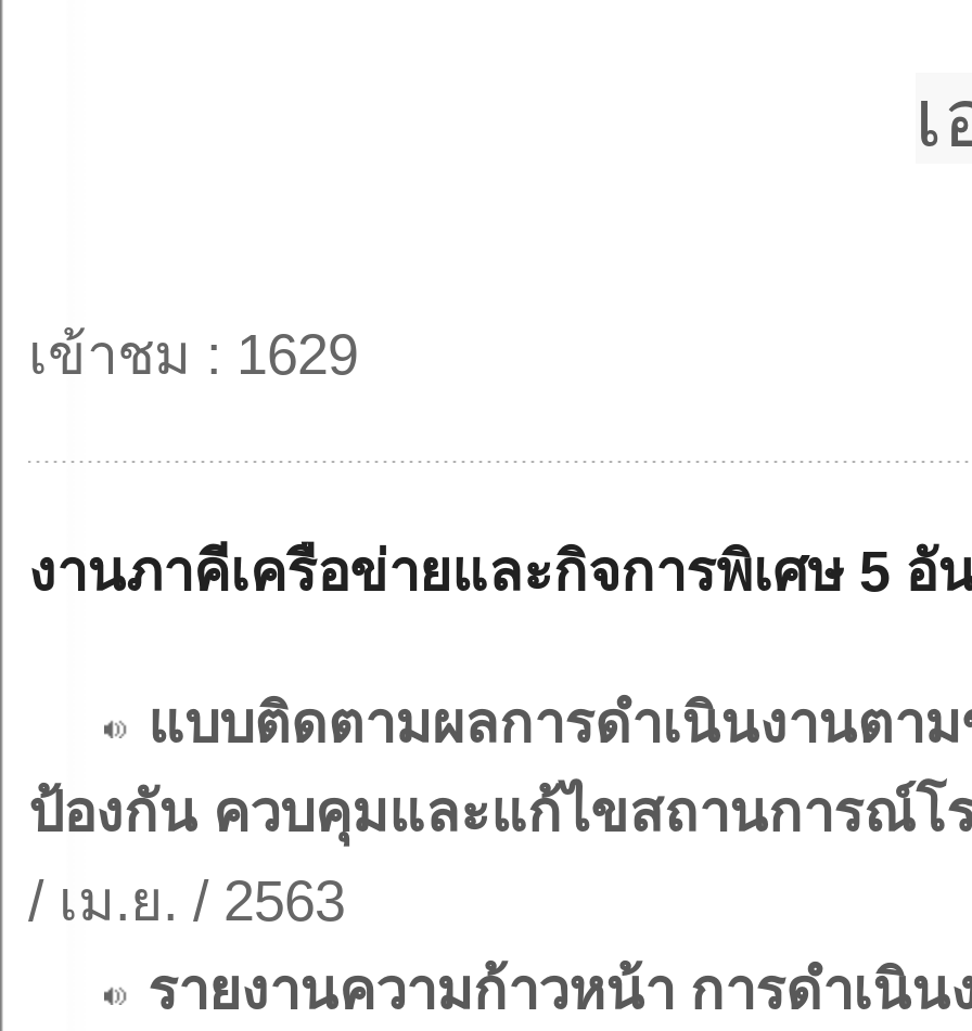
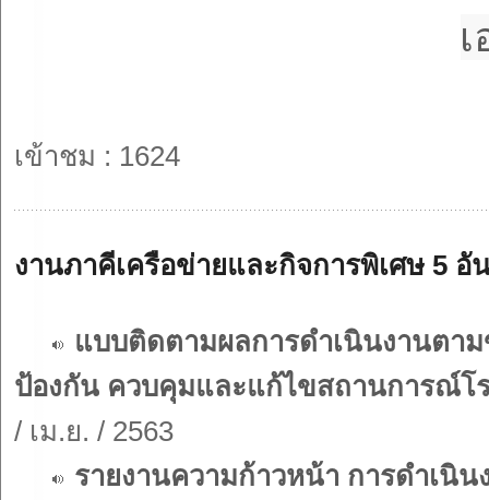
- เข้าชม : 1629
+ เข้าชม : 1624
